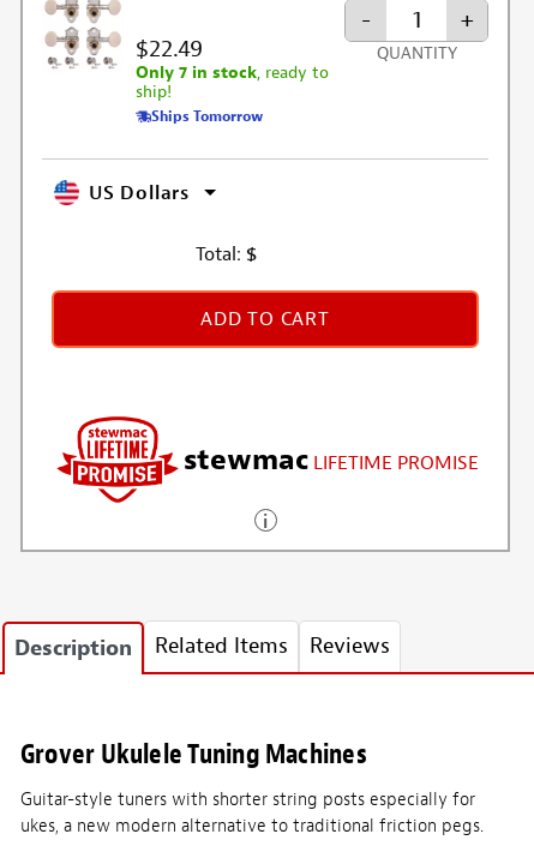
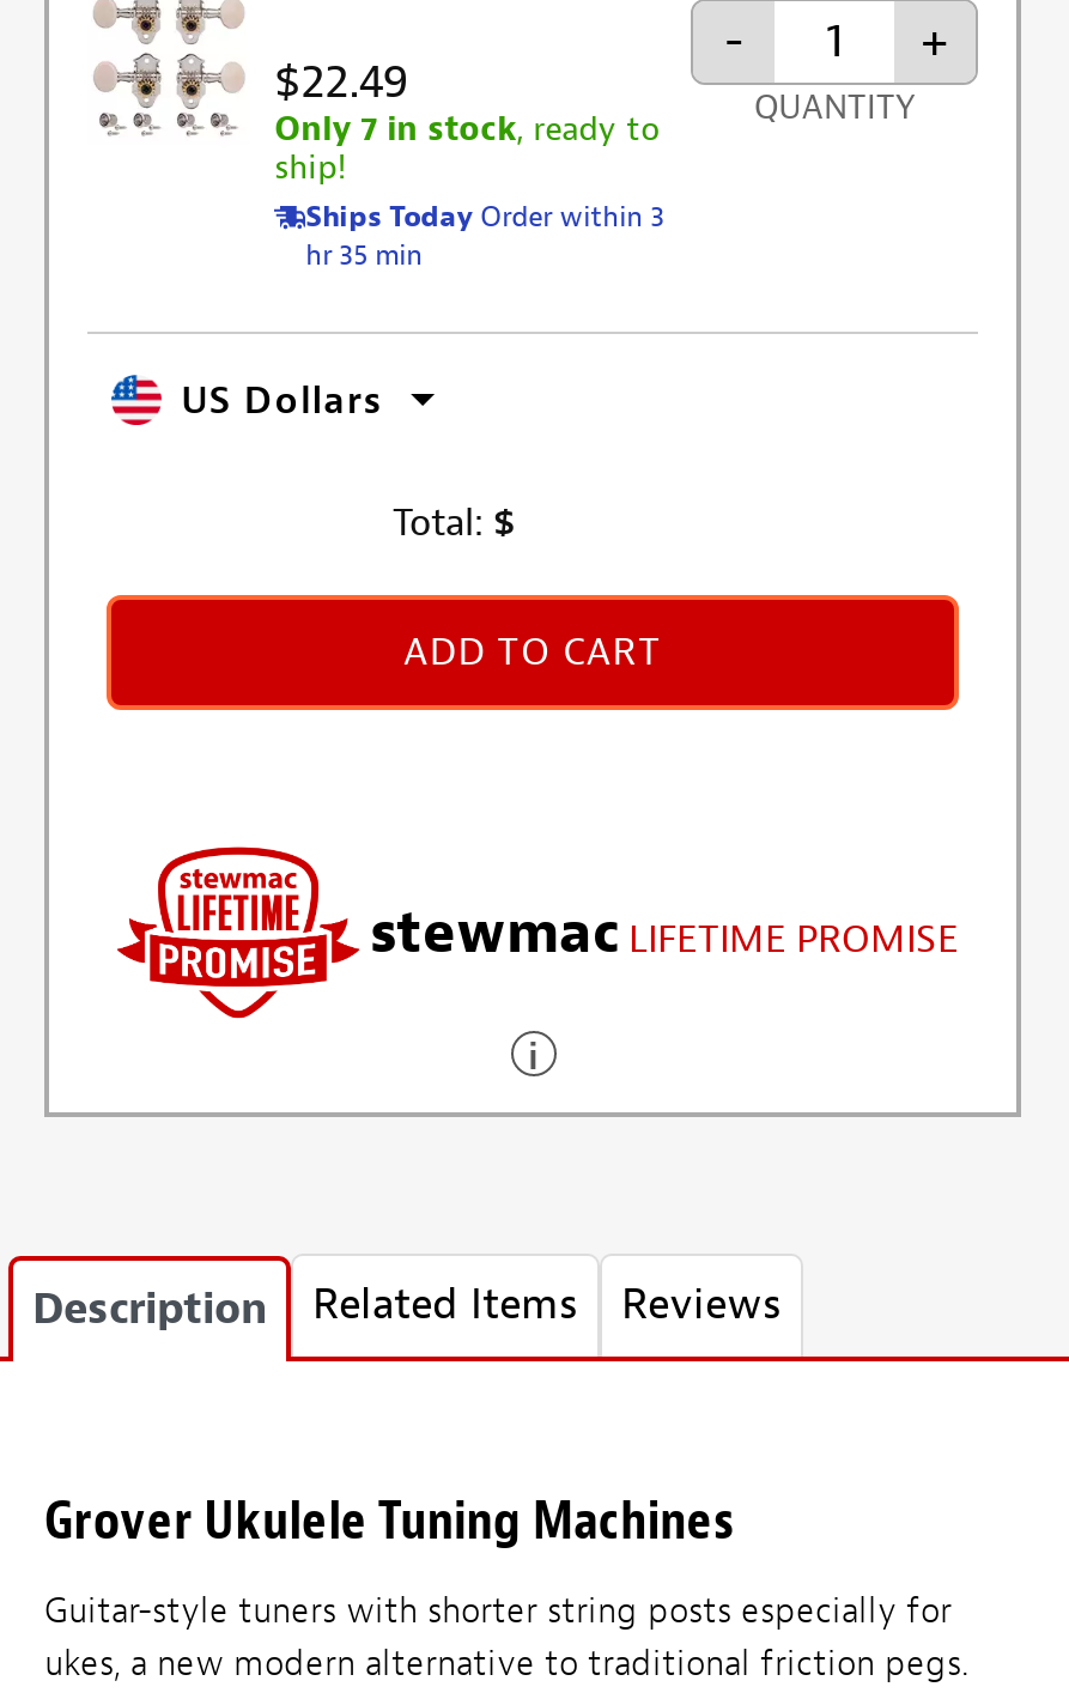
- Ships Tomorrow
+ Ships Today Order within 3
+ hr 35 min
